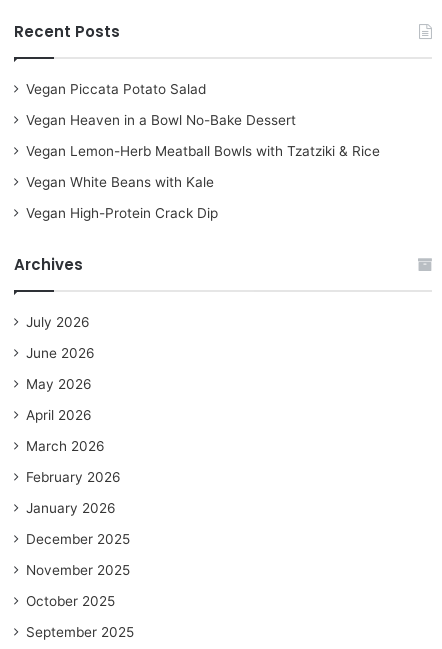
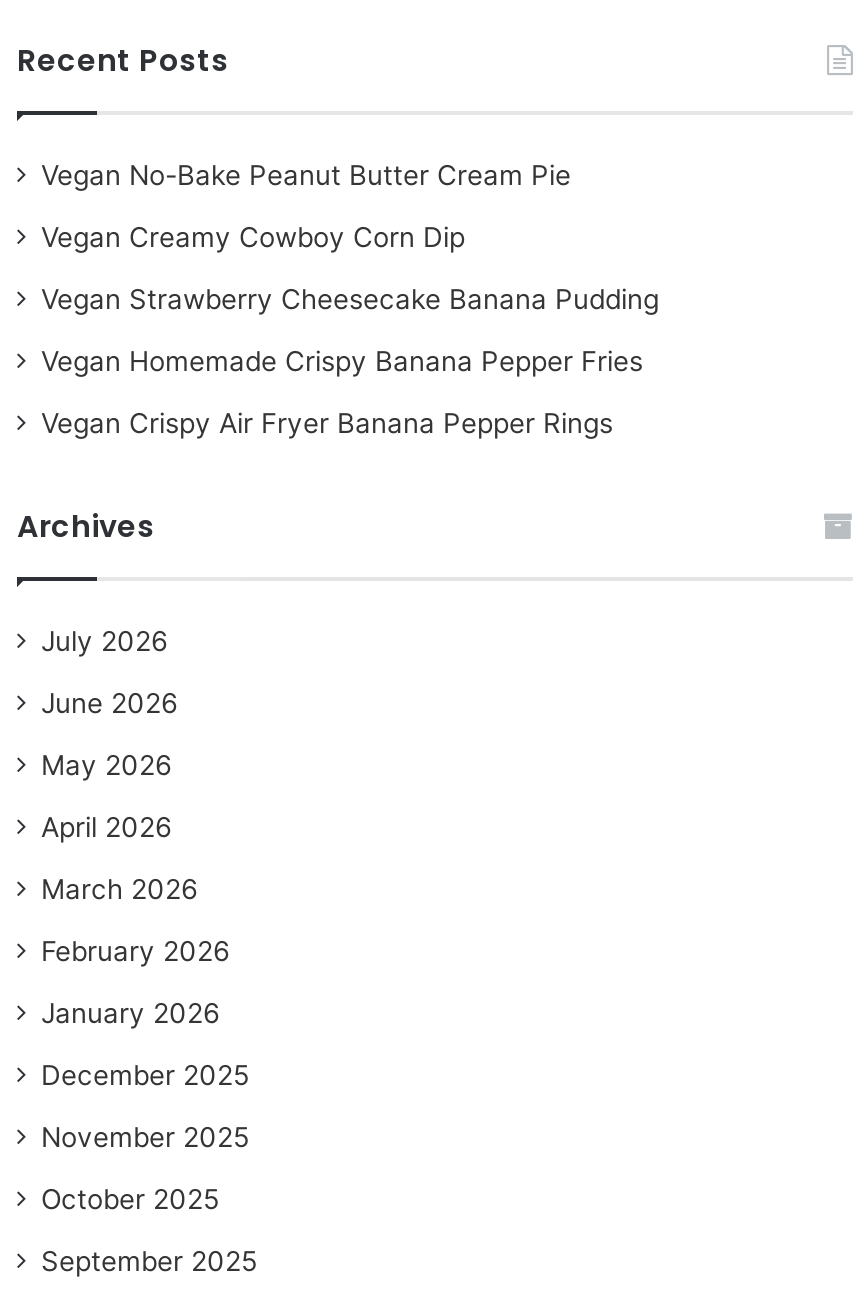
- Vegan Piccata Potato Salad
+ Vegan No-Bake Peanut Butter Cream Pie

- Vegan Heaven in a Bowl No-Bake Dessert
+ Vegan Creamy Cowboy Corn Dip

- Vegan Lemon-Herb Meatball Bowls with Tzatziki & Rice
+ Vegan Strawberry Cheesecake Banana Pudding

- Vegan White Beans with Kale
+ Vegan Homemade Crispy Banana Pepper Fries

- Vegan High-Protein Crack Dip
+ Vegan Crispy Air Fryer Banana Pepper Rings
